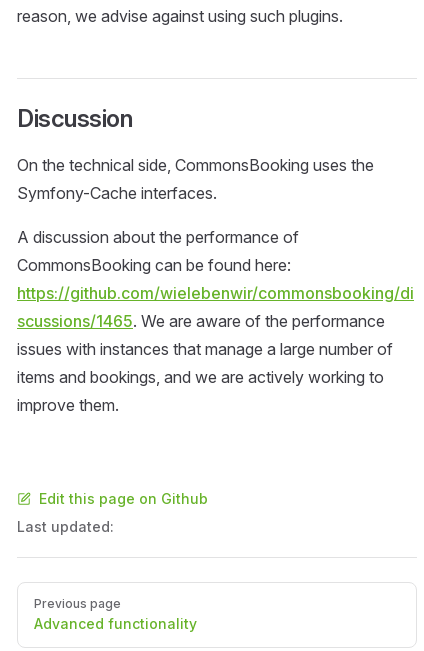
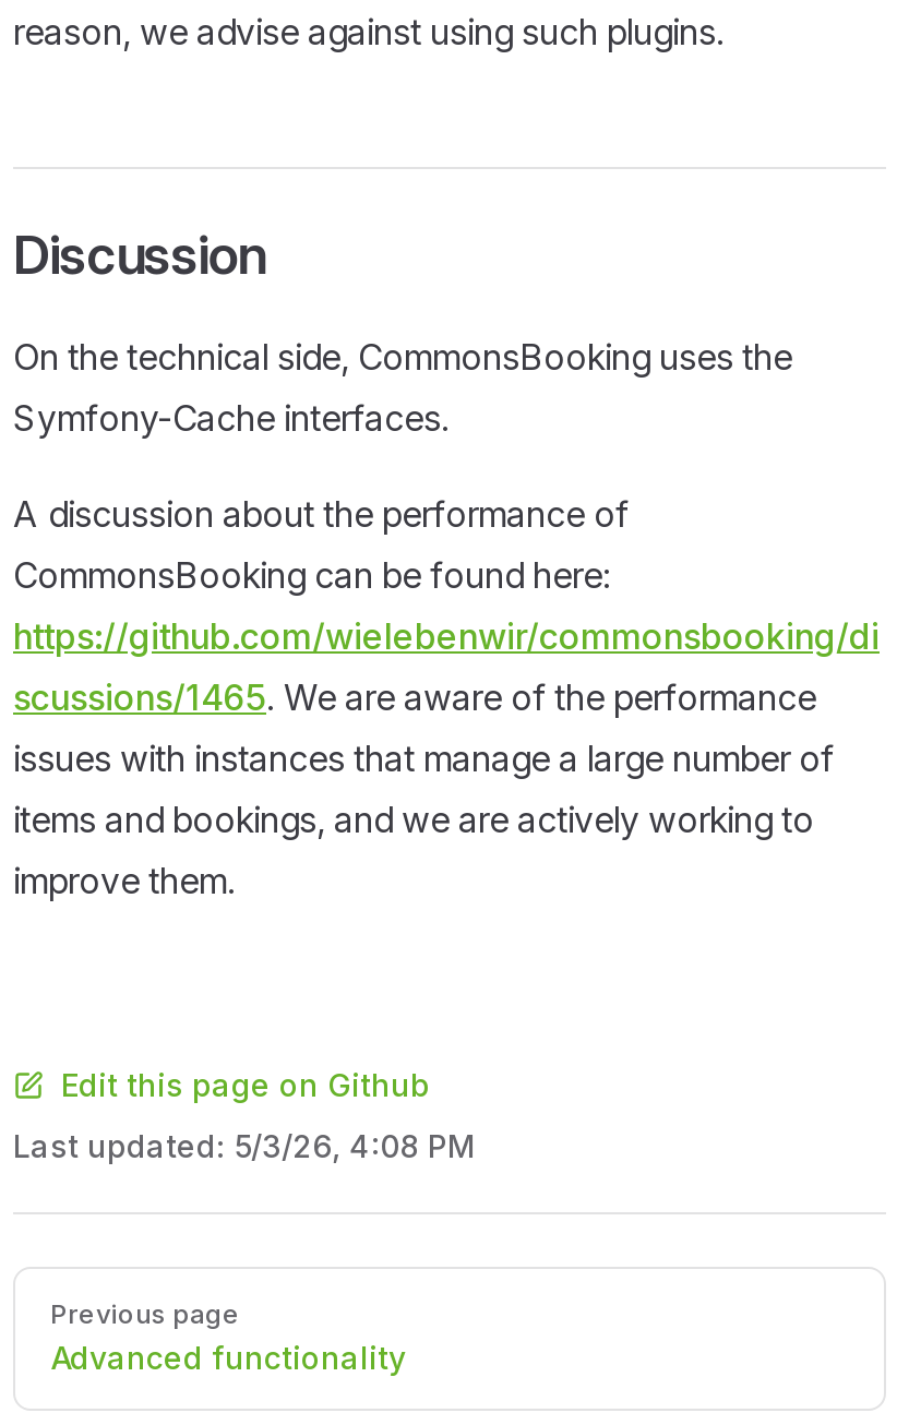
- Last updated:
+ Last updated: 5/3/26, 4:08 PM
